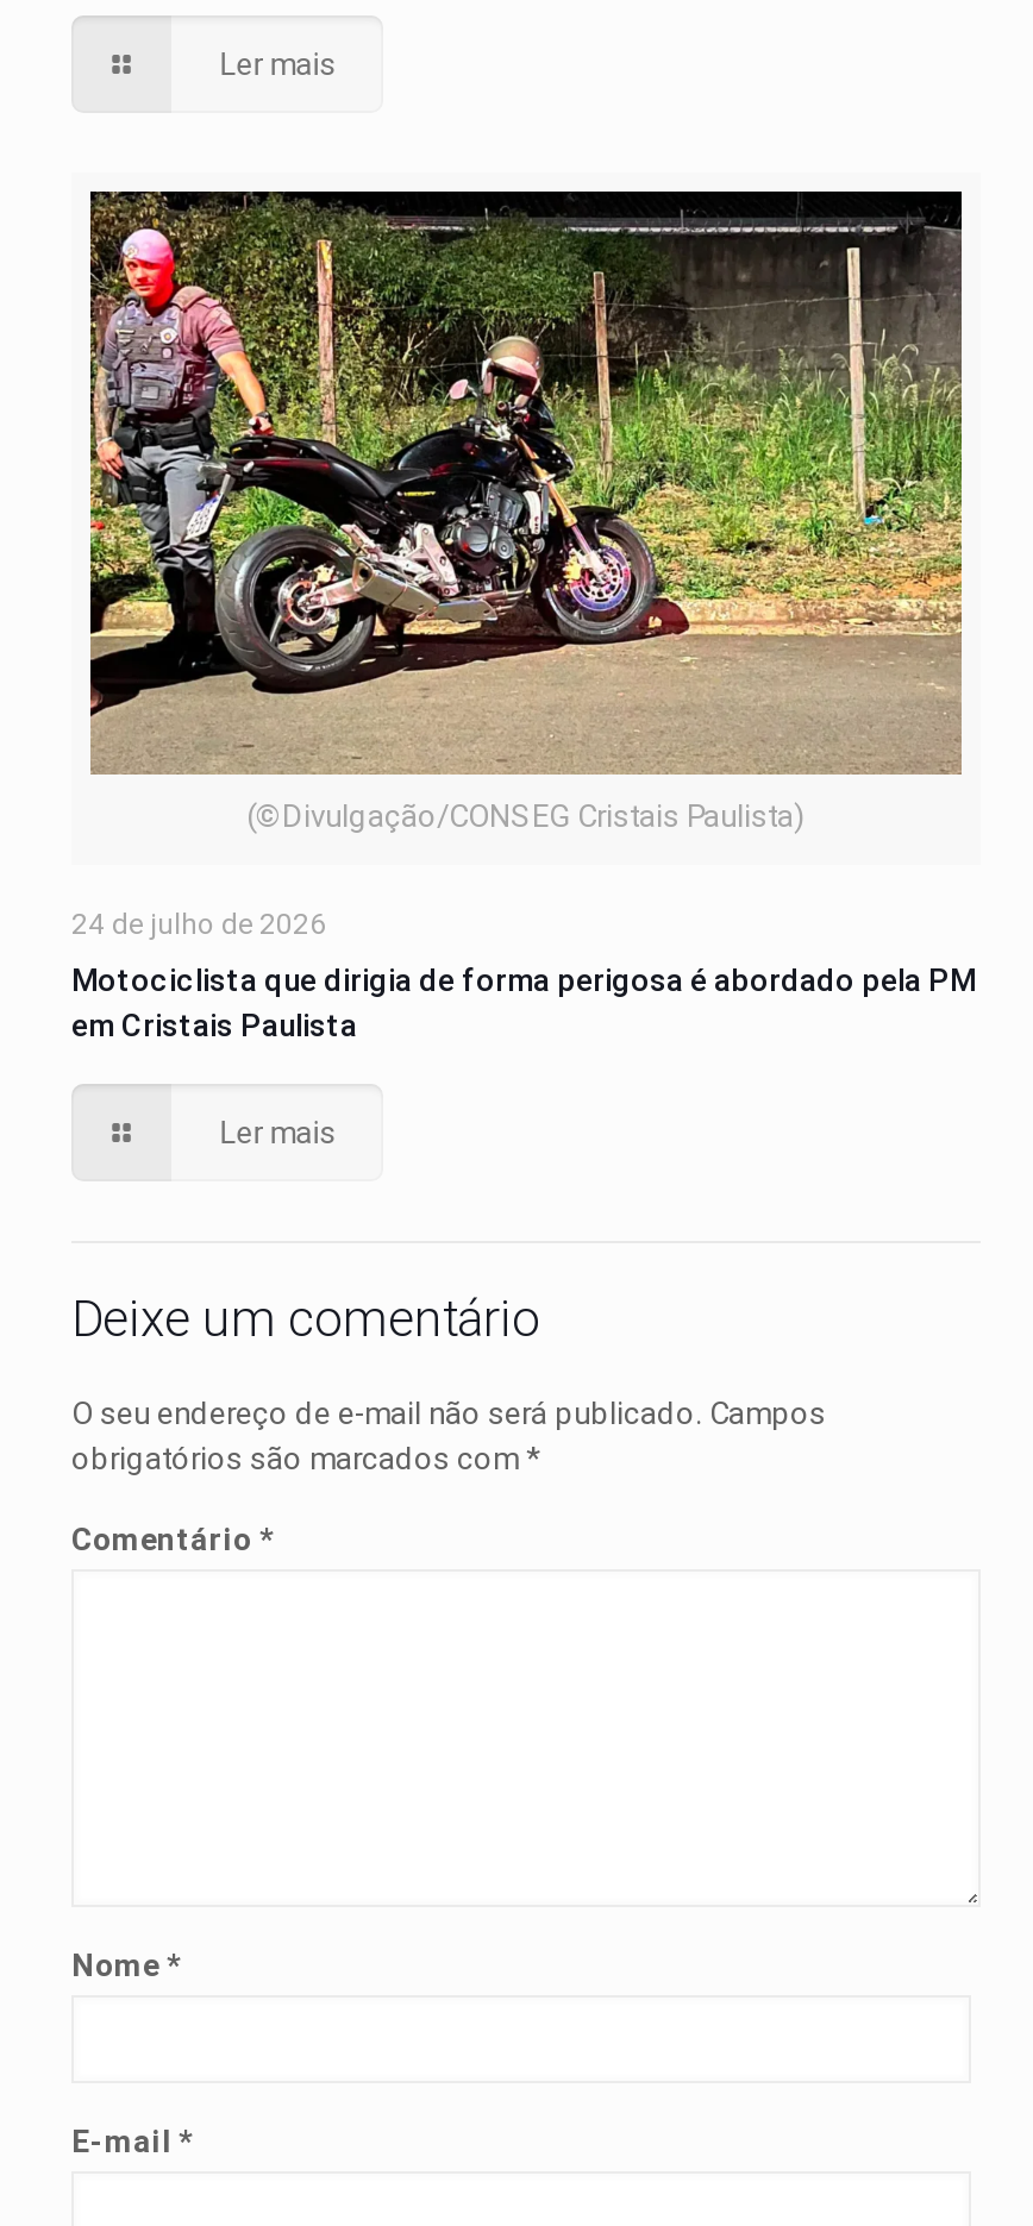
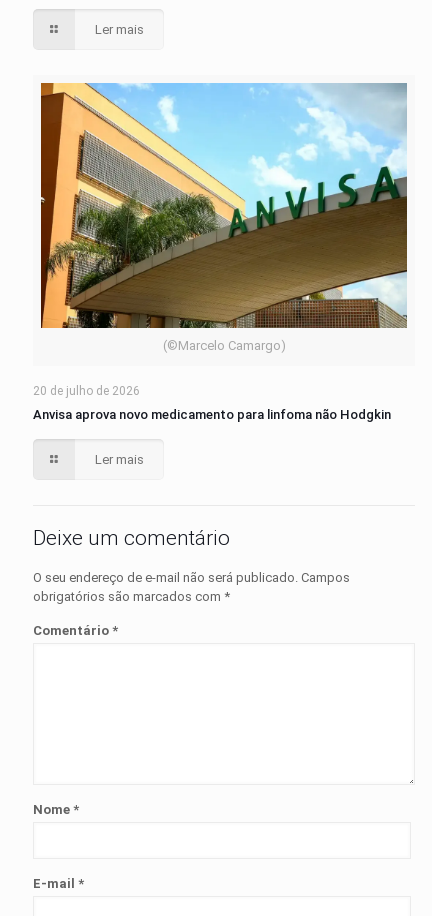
- [image]
- (©Divulgação/CONSEG Cristais Paulista)
+ [image]
+ (©Marcelo Camargo)

- 24 de julho de 2026
+ 20 de julho de 2026

- Motociclista que dirigia de forma perigosa é abordado pela PM
- em Cristais Paulista
+ Anvisa aprova novo medicamento para linfoma não Hodgkin
